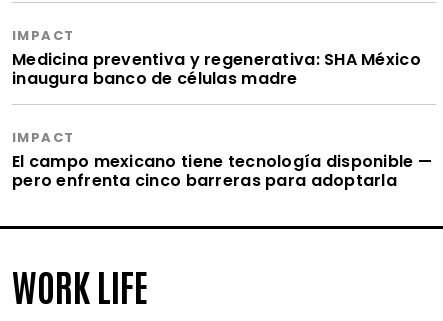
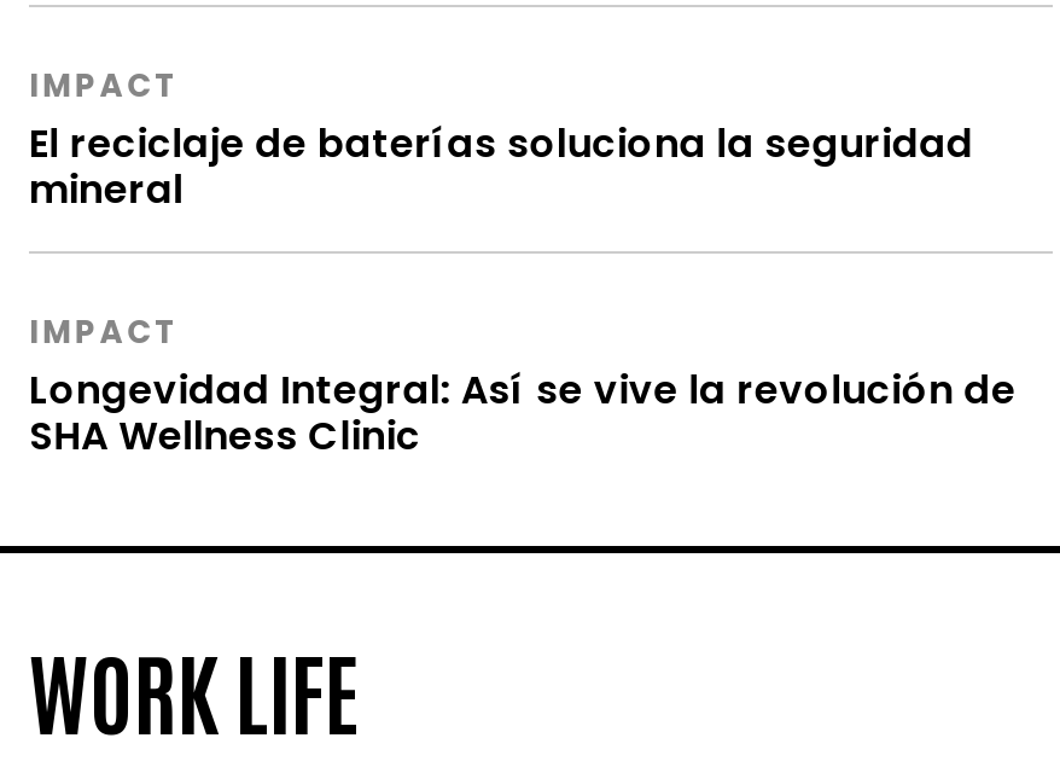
- Medicina preventiva y regenerativa: SHA México
- inaugura banco de células madre
+ El reciclaje de baterías soluciona la seguridad
+ mineral

- El campo mexicano tiene tecnología disponible —
- pero enfrenta cinco barreras para adoptarla
+ Longevidad Integral: Así se vive la revolución de
+ SHA Wellness Clinic
